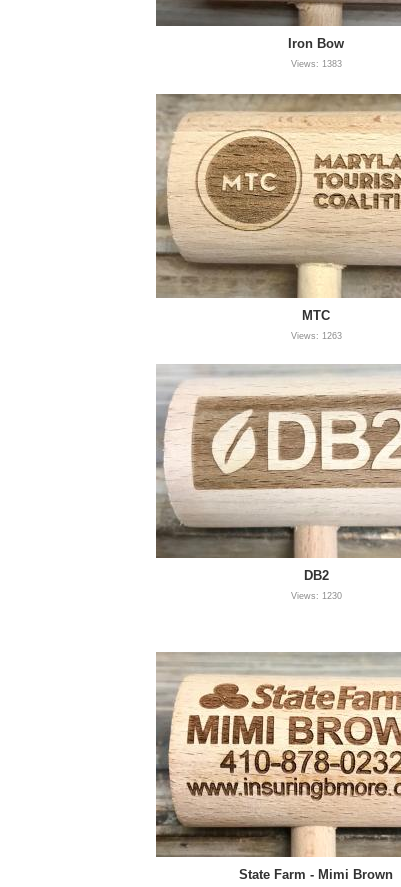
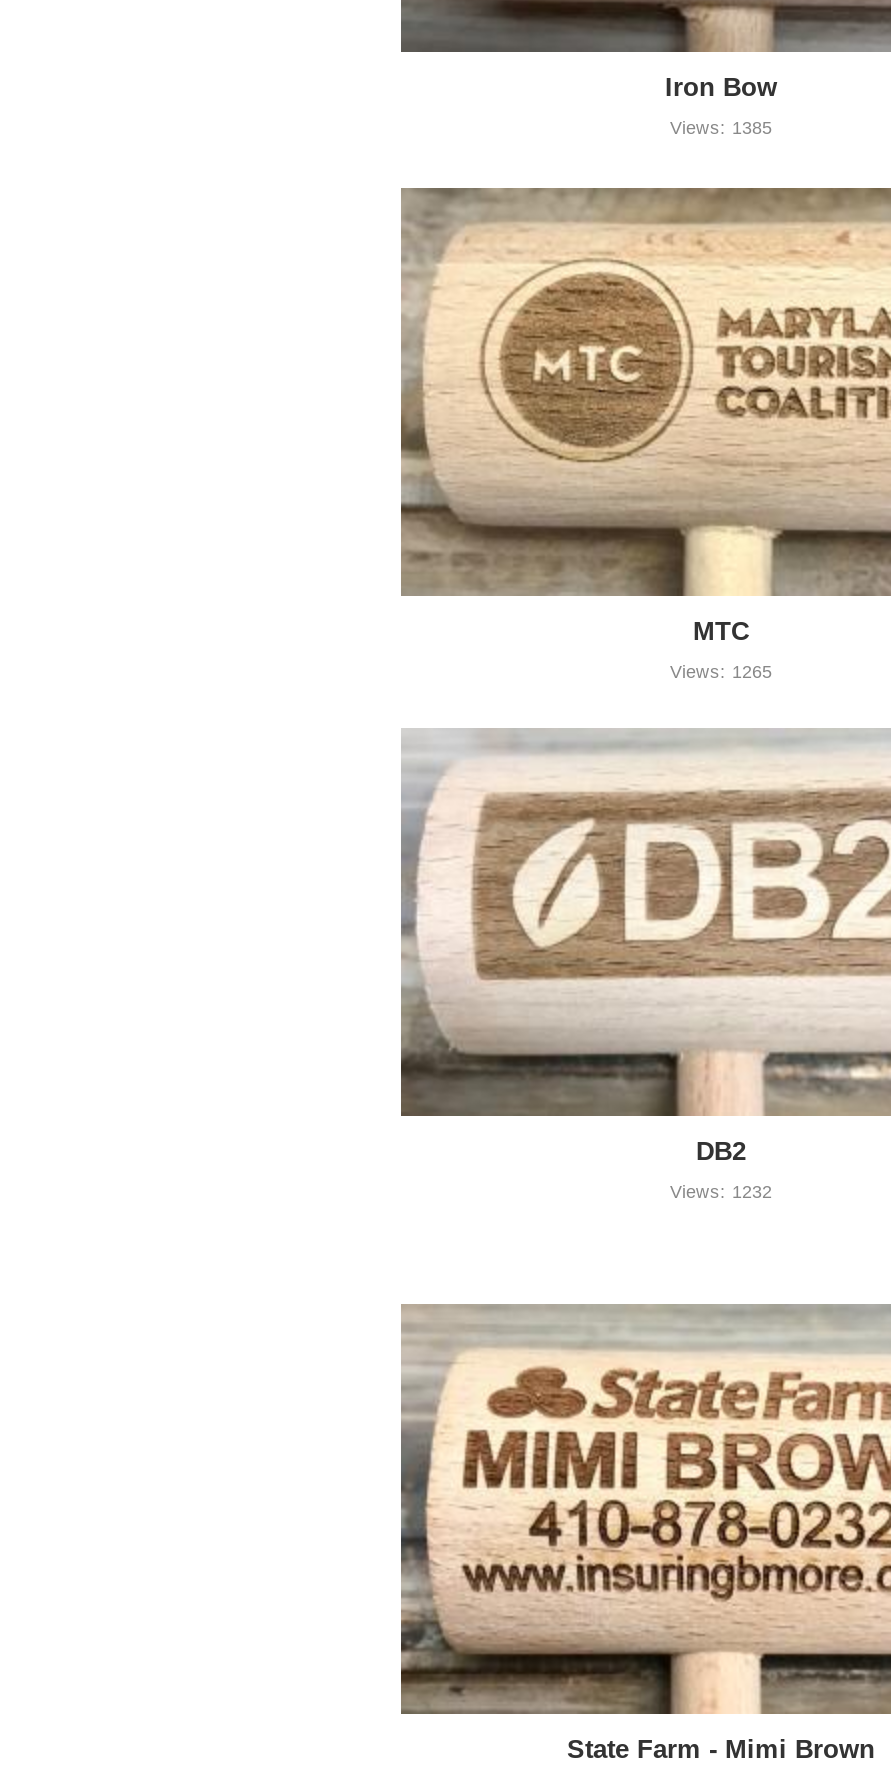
- Views: 1383
+ Views: 1385

- Views: 1263
+ Views: 1265

- Views: 1230
+ Views: 1232
